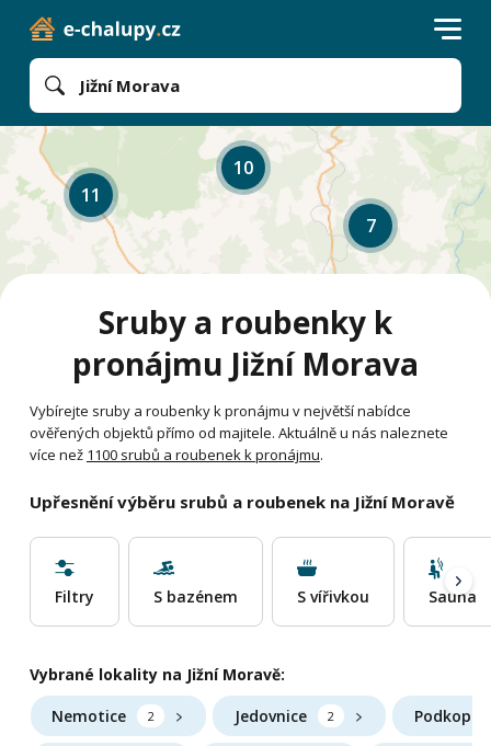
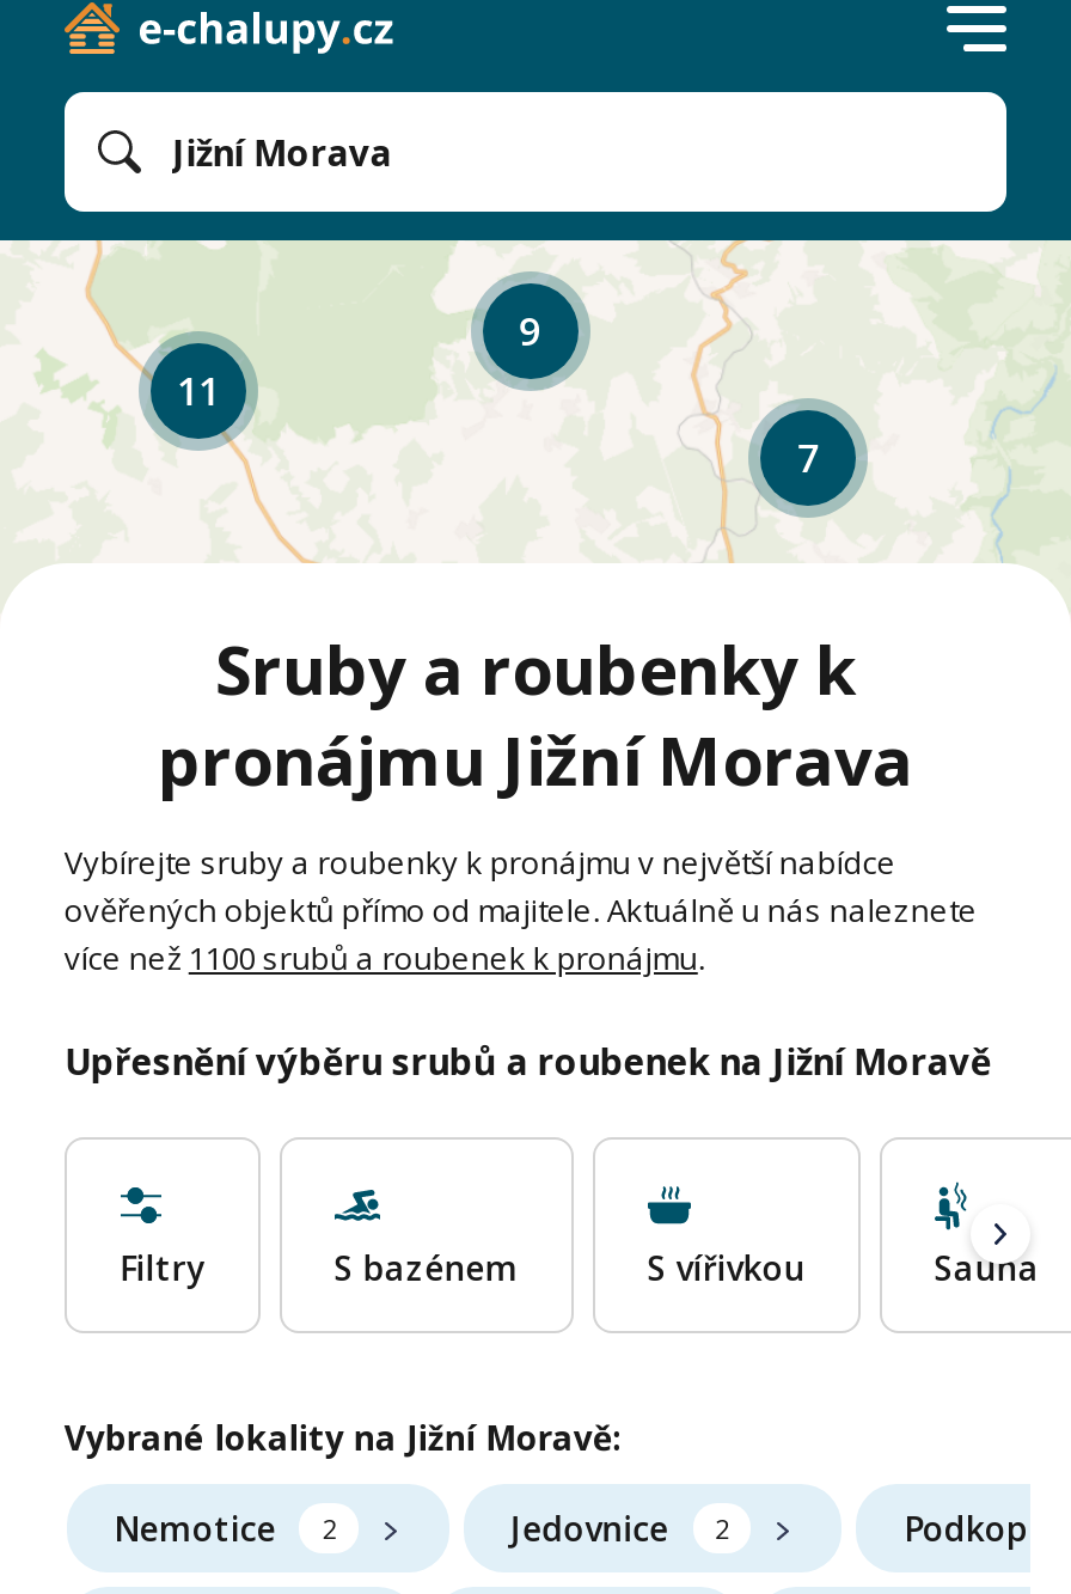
- 10
+ 9
